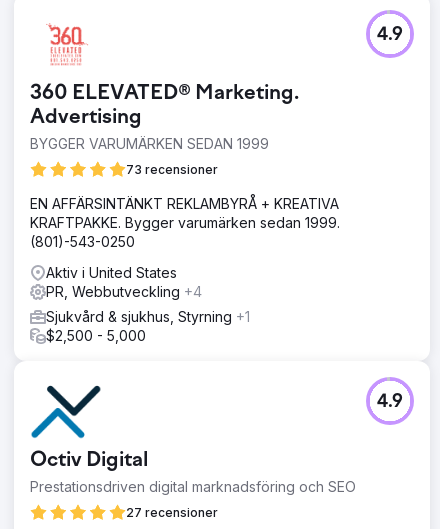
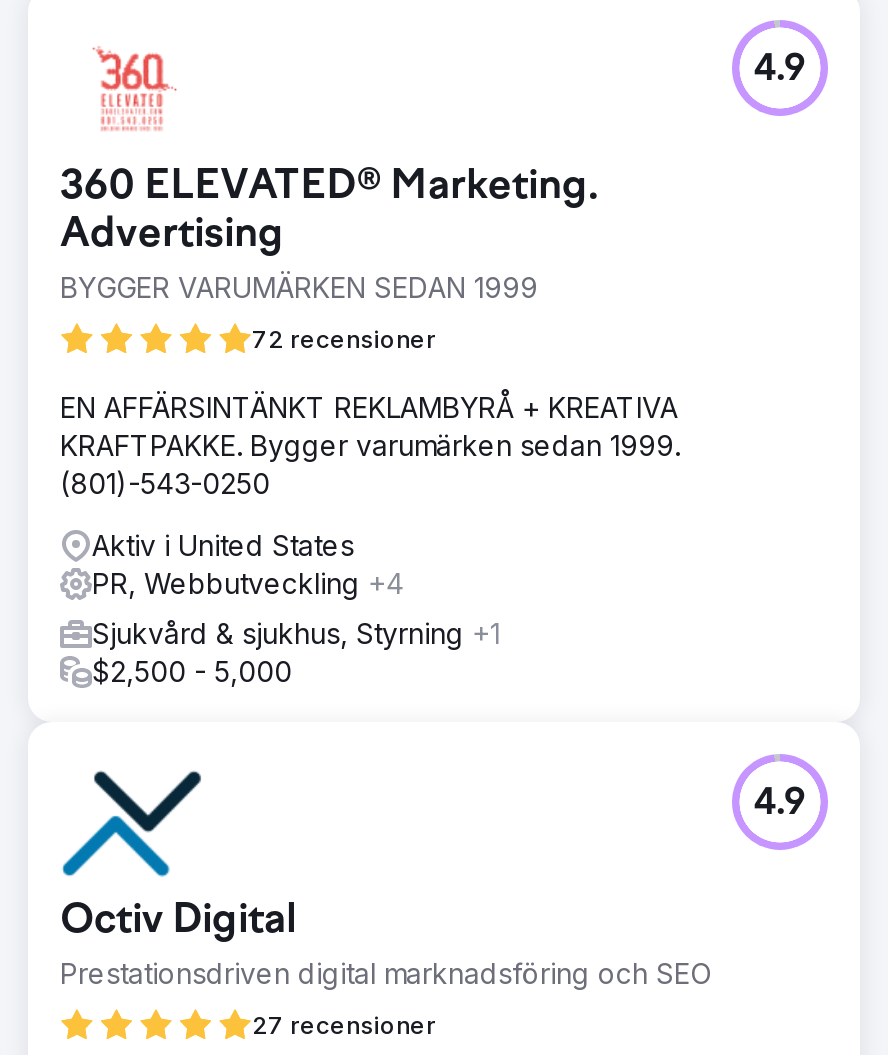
- 73 recensioner
+ 72 recensioner
